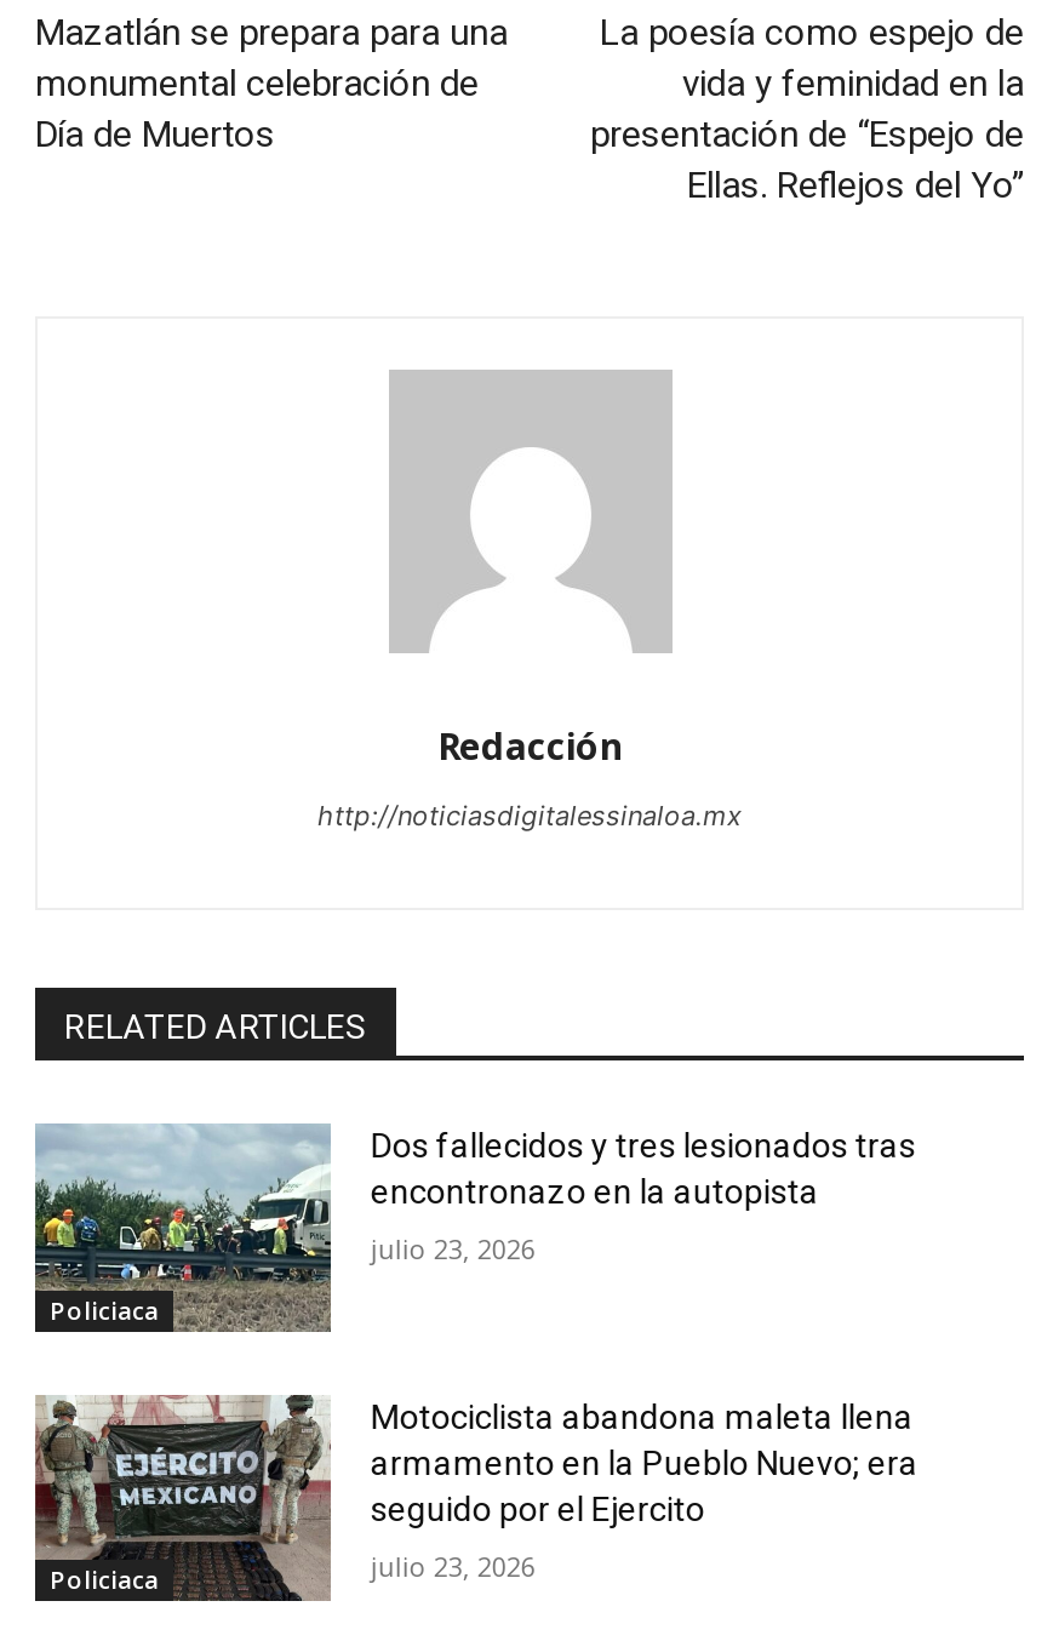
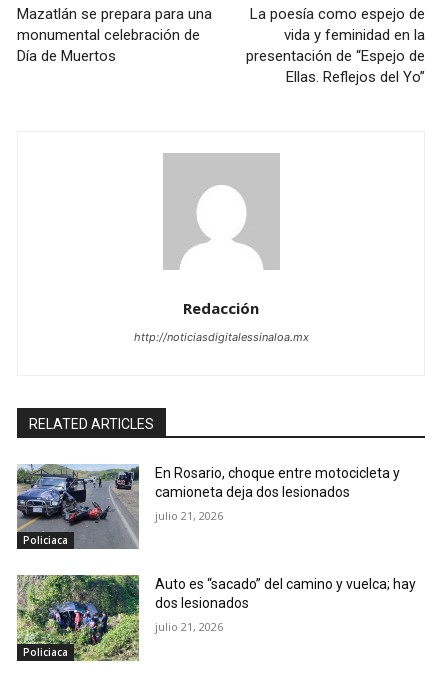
- [image]
- Dos fallecidos y tres lesionados tras
- encontronazo en la autopista
+ [image]
+ En Rosario, choque entre motocicleta y
+ camioneta deja dos lesionados

- julio 23, 2026
+ julio 21, 2026

- [image]
- Motociclista abandona maleta llena
- armamento en la Pueblo Nuevo; era
- seguido por el Ejercito
+ [image]
+ Auto es “sacado” del camino y vuelca; hay
+ dos lesionados

- julio 23, 2026
+ julio 21, 2026
